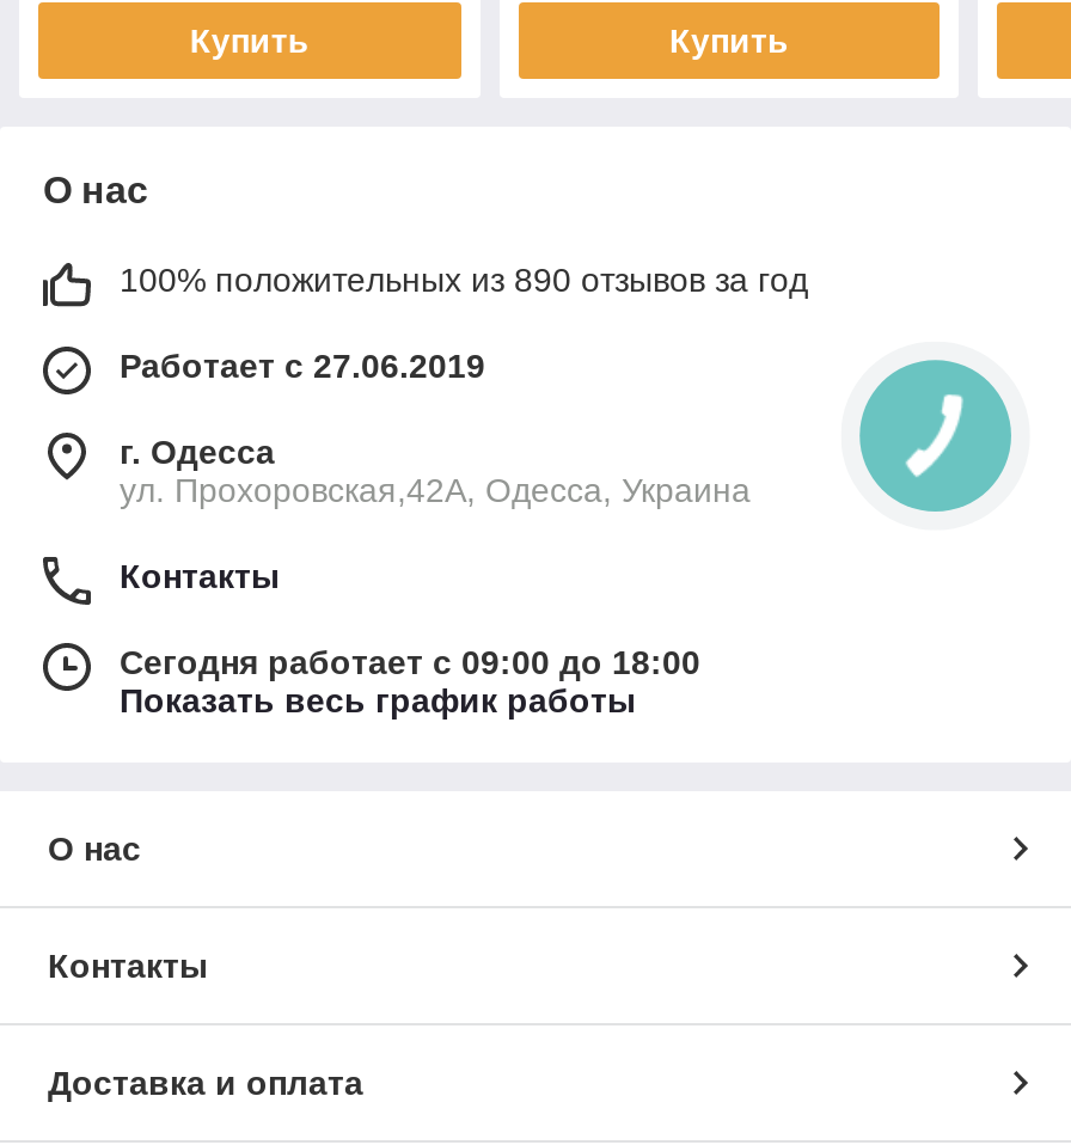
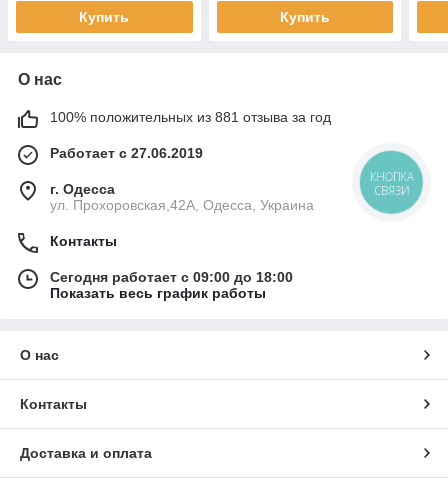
- 100% положительных из 890 отзывов за год
+ 100% положительных из 881 отзыва за год

+ КНОПКА
+ СВЯЗИ
